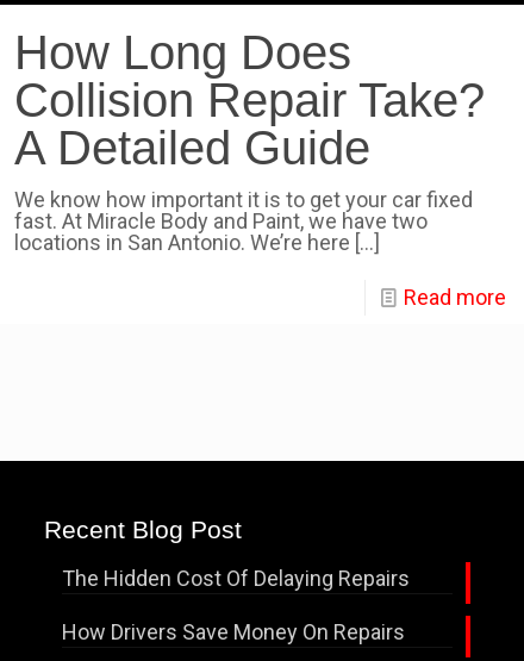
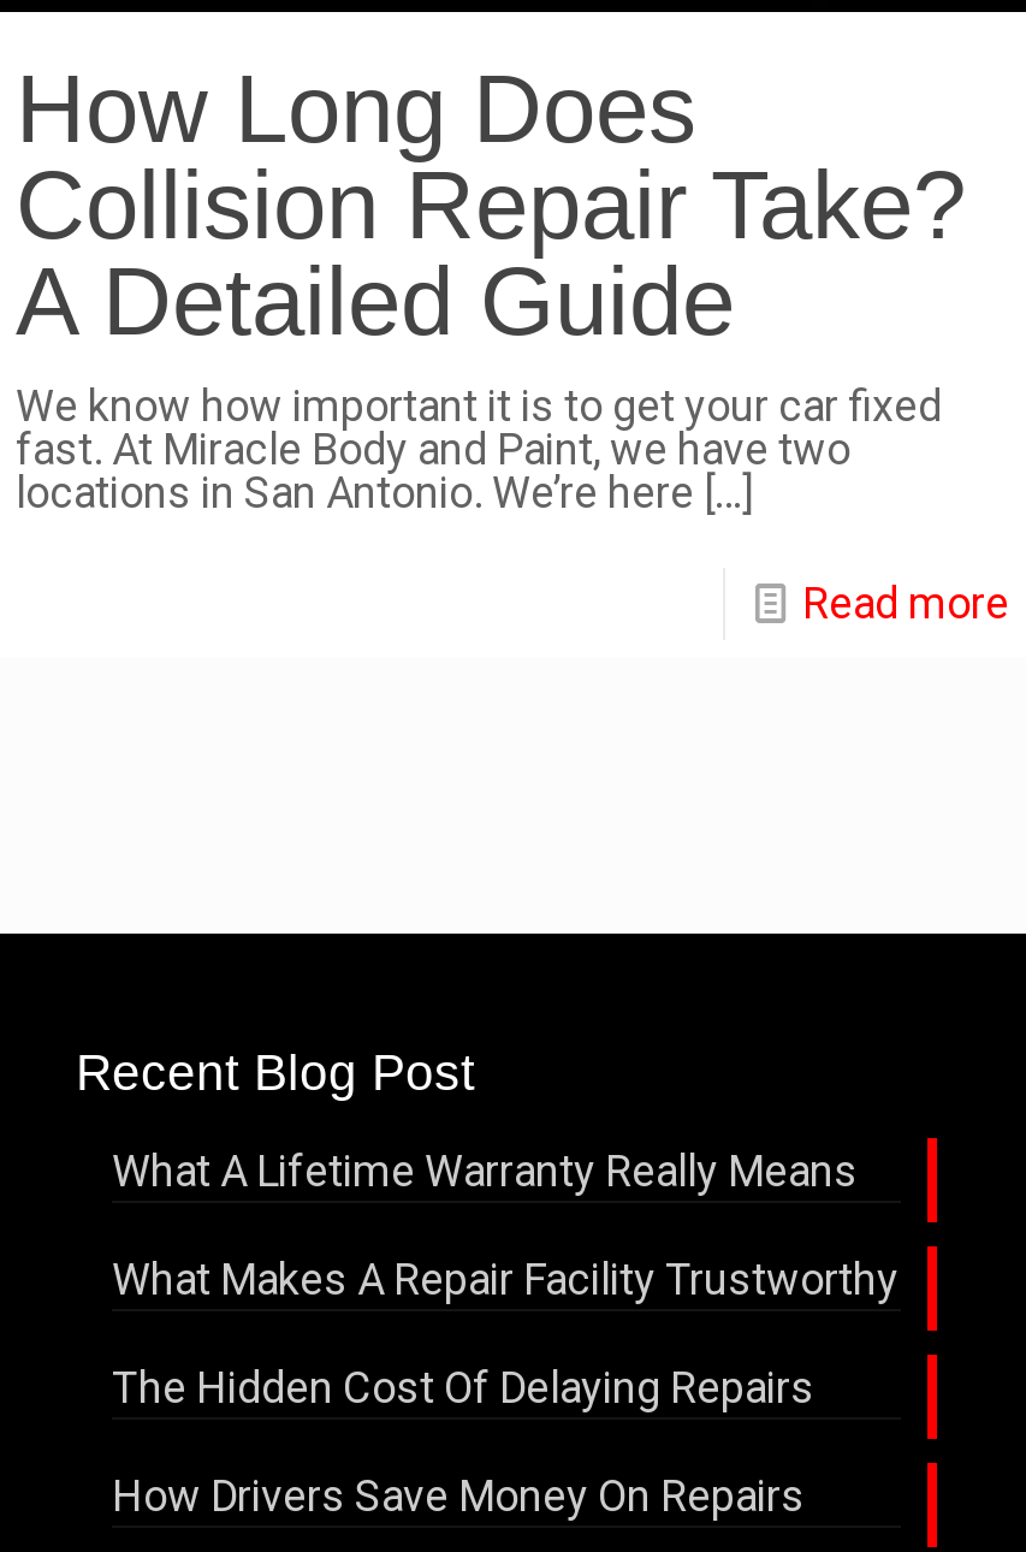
+ What A Lifetime Warranty Really Means
+ What Makes A Repair Facility Trustworthy
